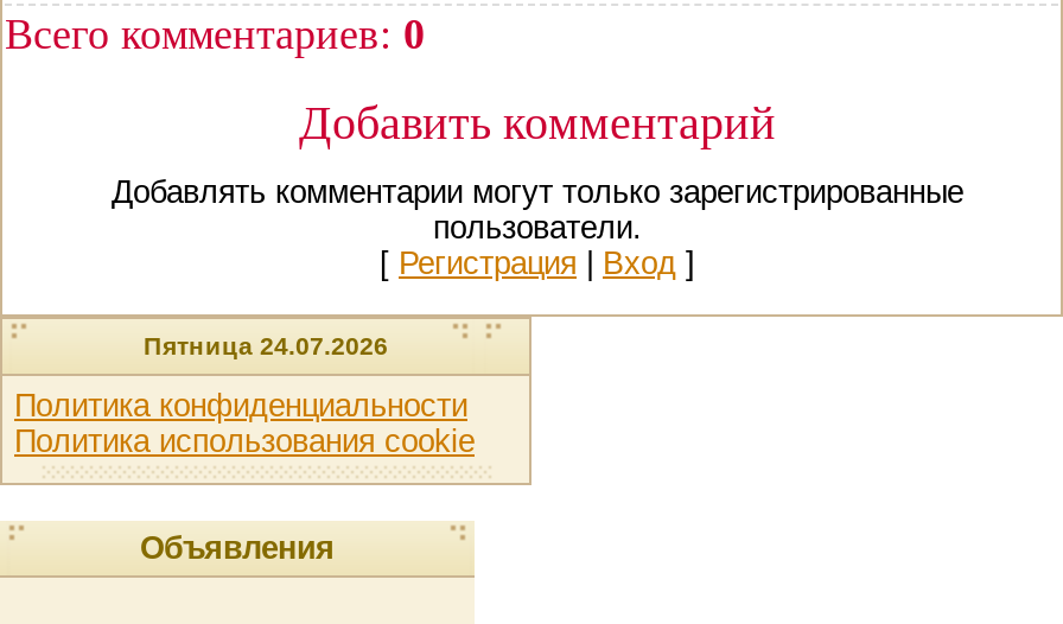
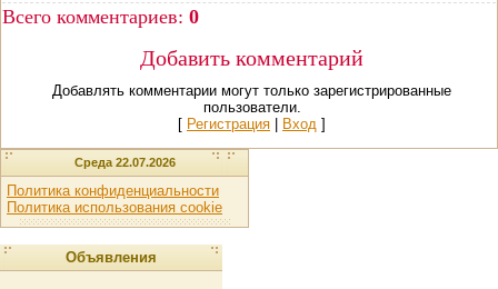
- Пятница 24.07.2026
+ Среда 22.07.2026
